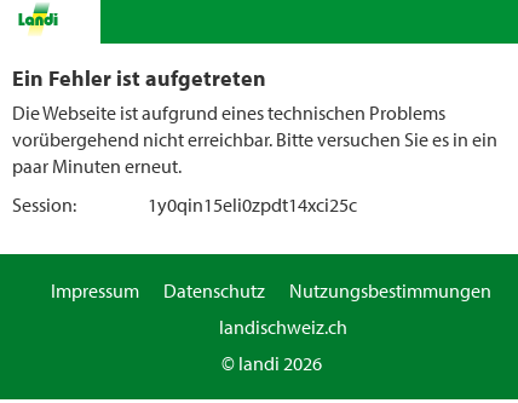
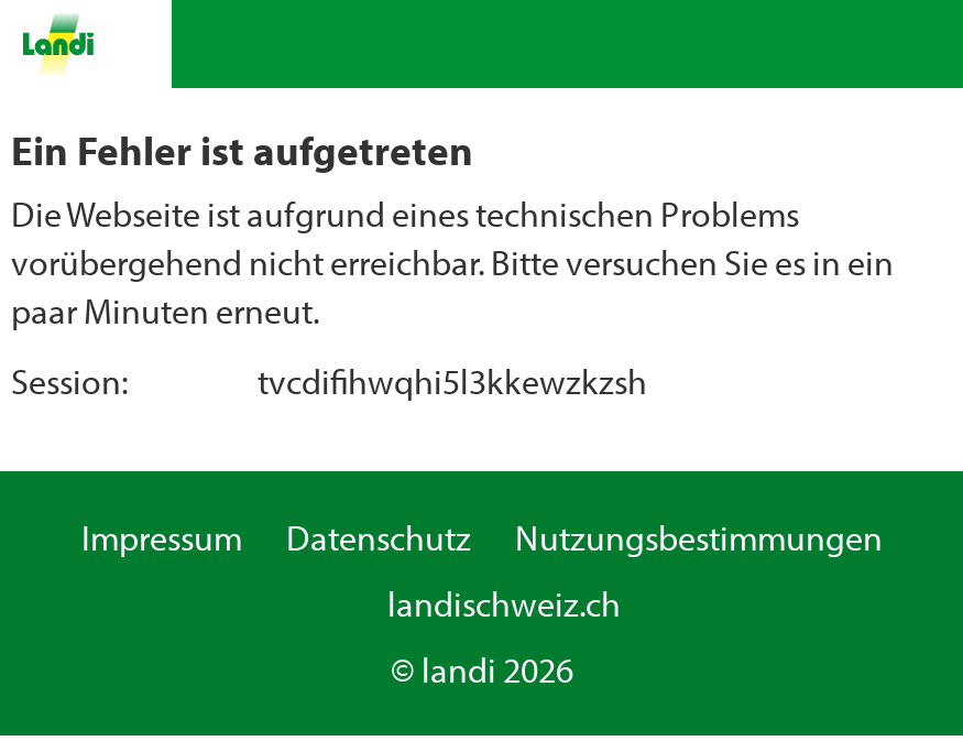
- 1y0qin15eli0zpdt14xci25c
+ tvcdifihwqhi5l3kkewzkzsh
